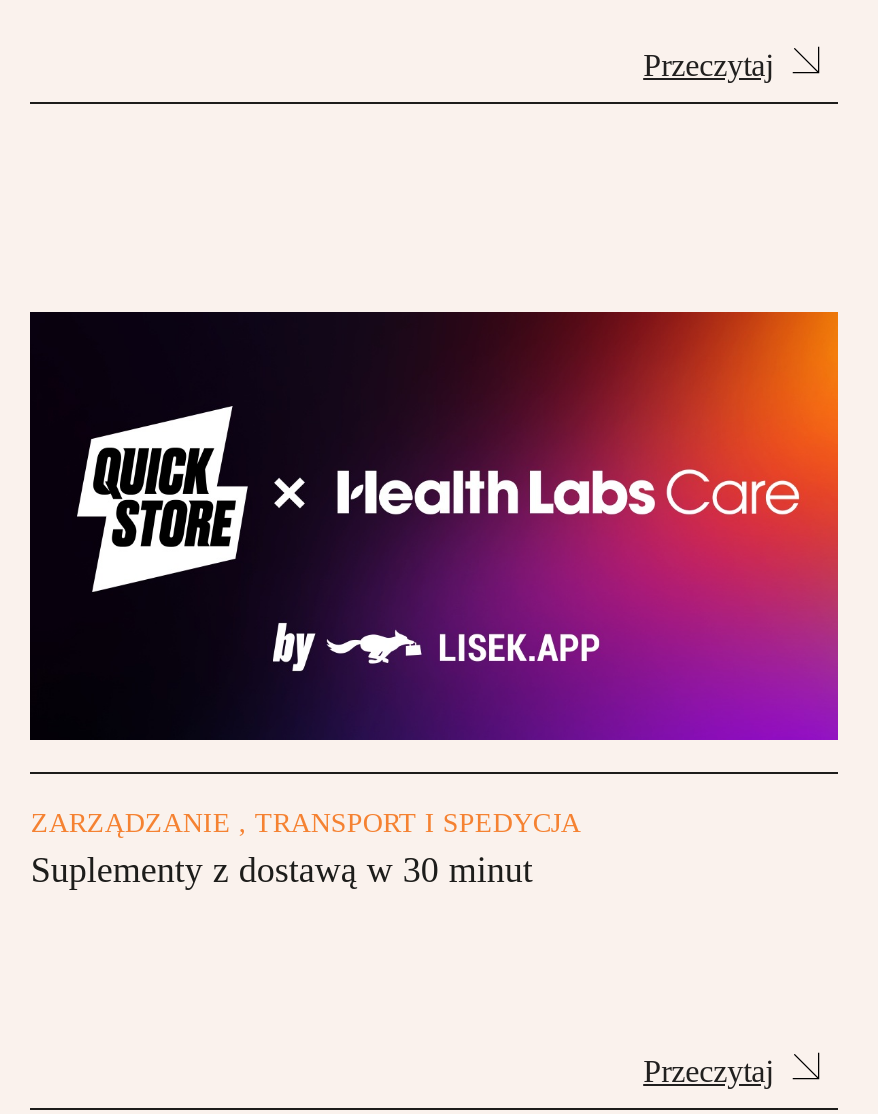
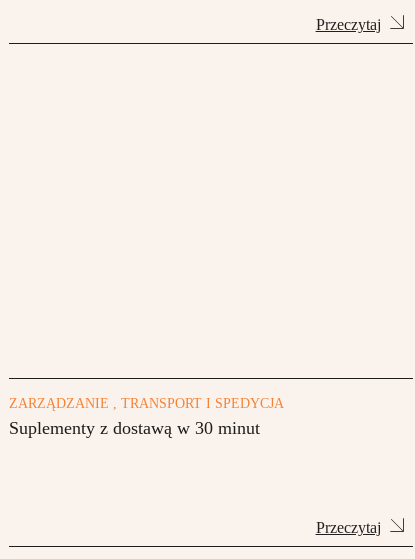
- [image]
